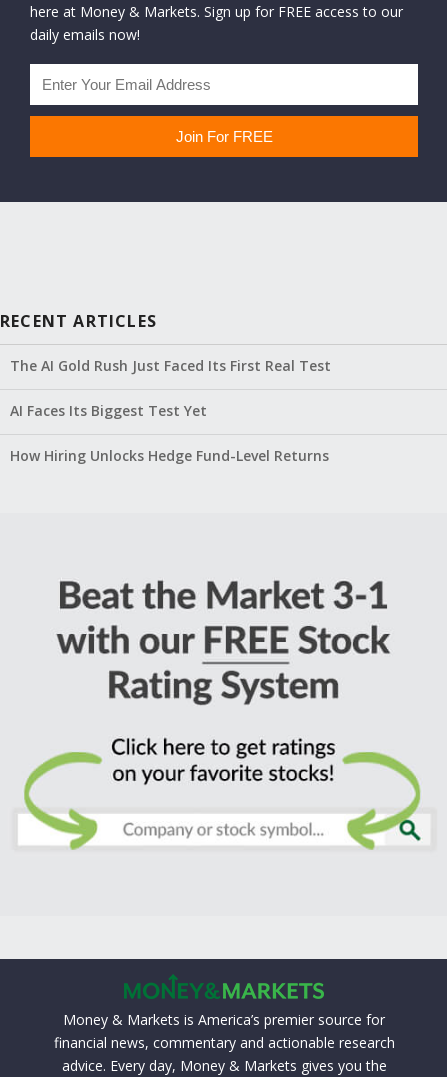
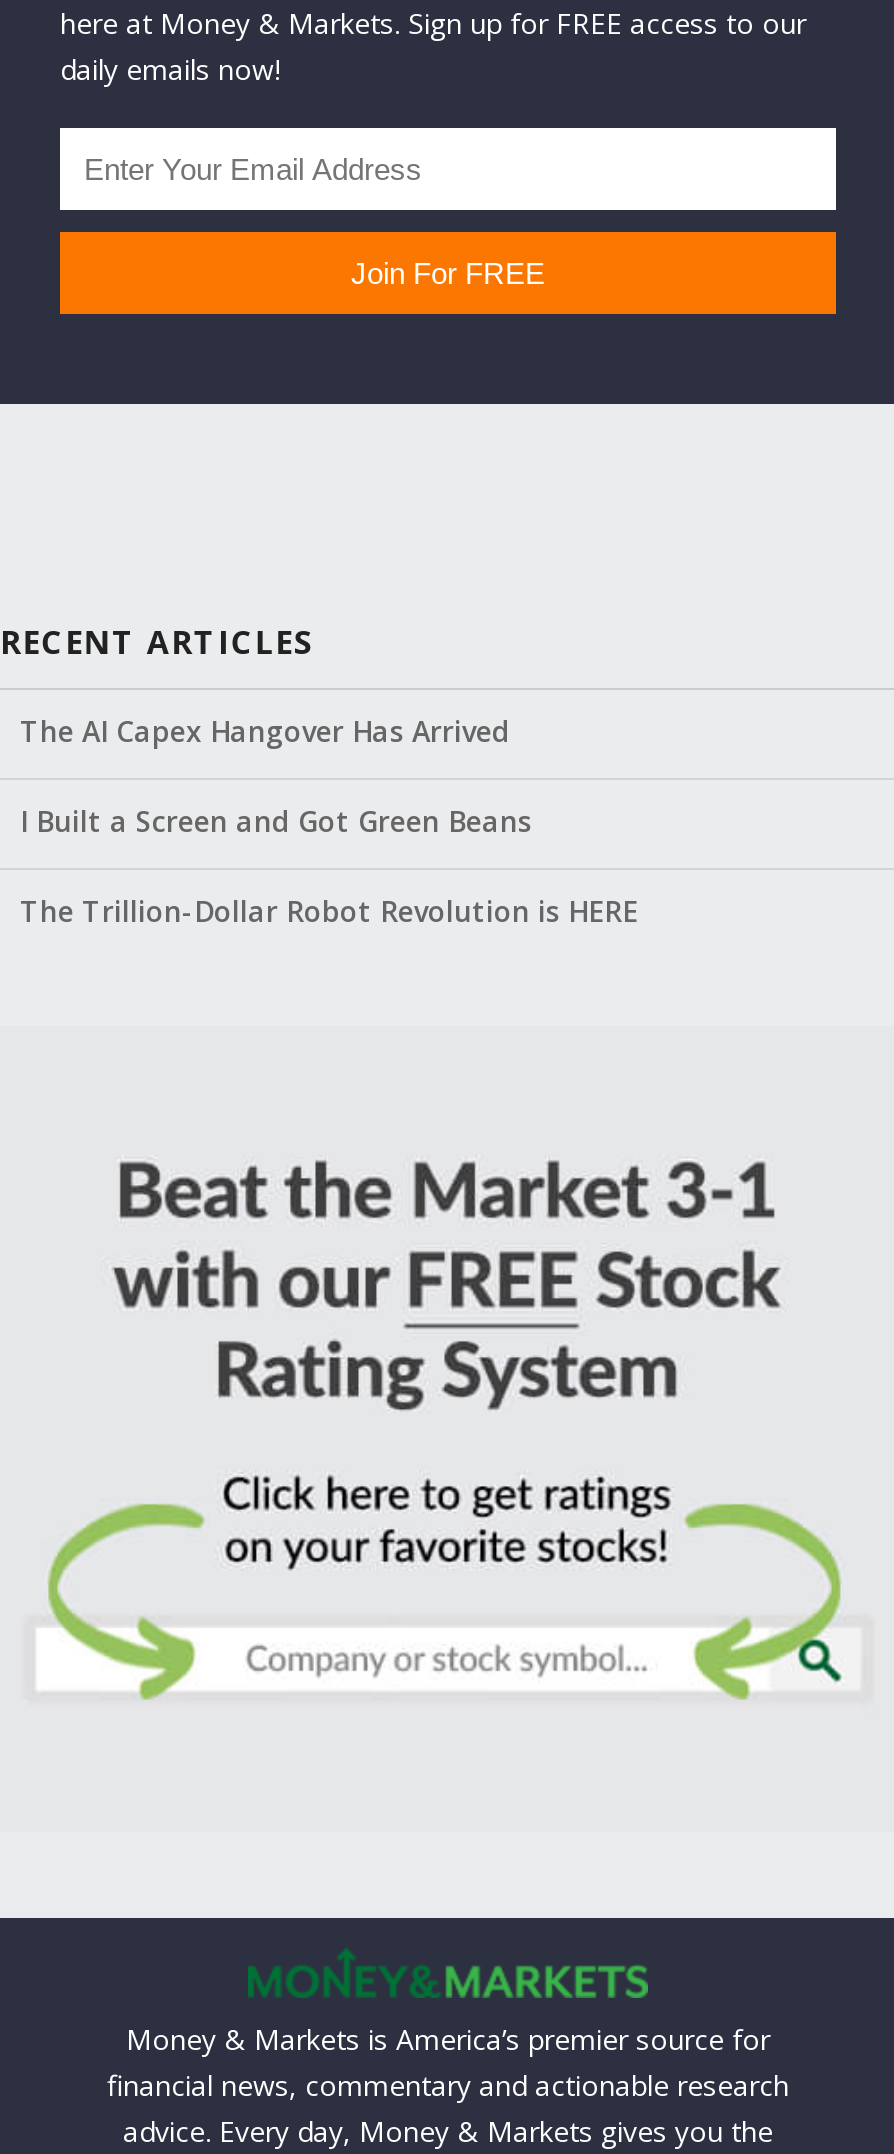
- The AI Gold Rush Just Faced Its First Real Test
+ The AI Capex Hangover Has Arrived

- AI Faces Its Biggest Test Yet
+ I Built a Screen and Got Green Beans

- How Hiring Unlocks Hedge Fund-Level Returns
+ The Trillion-Dollar Robot Revolution is HERE
